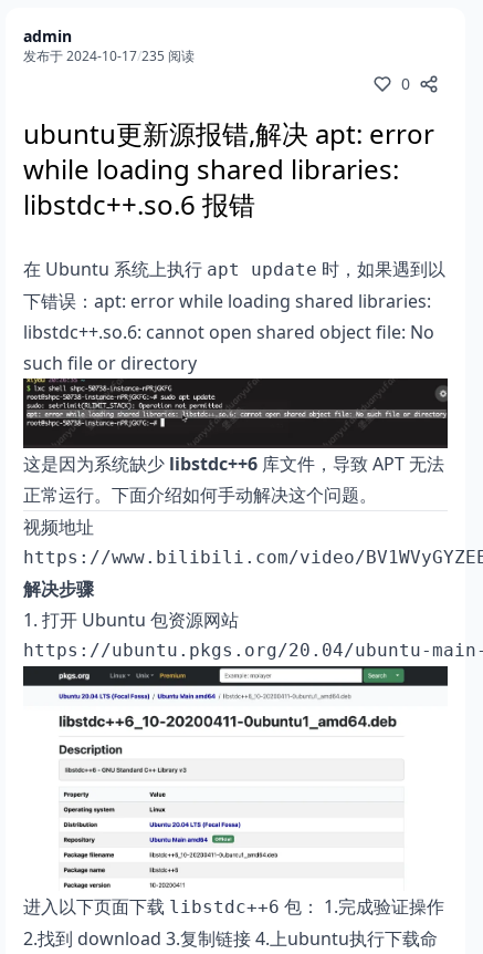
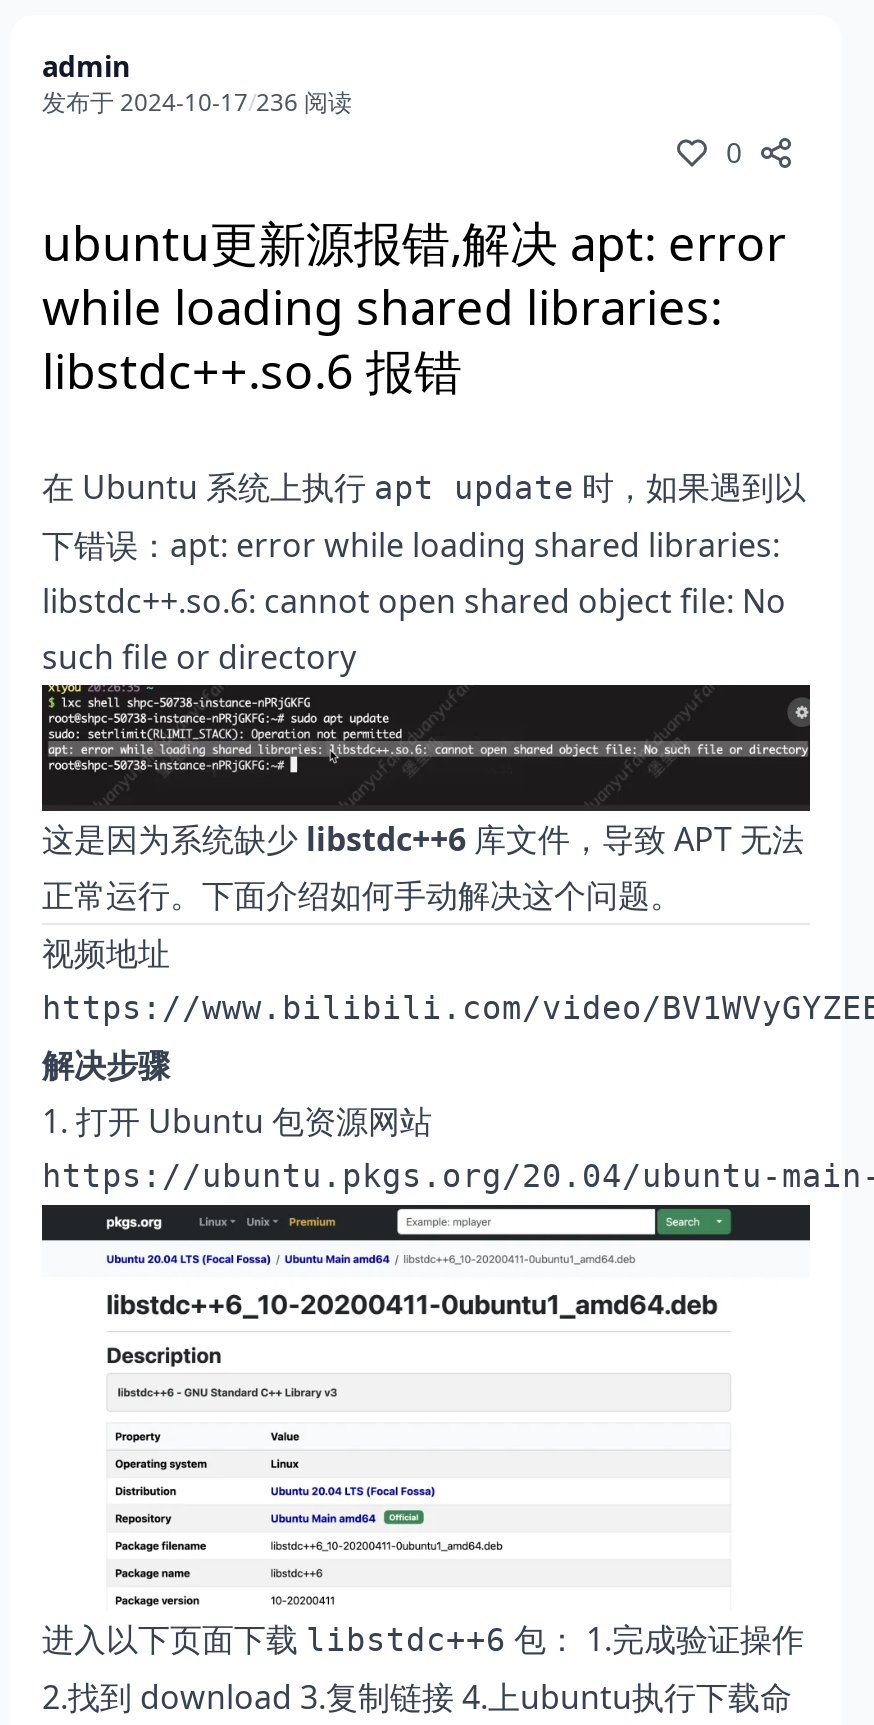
- 发布于 2024-10-17 / 235 阅读
+ 发布于 2024-10-17 / 236 阅读
